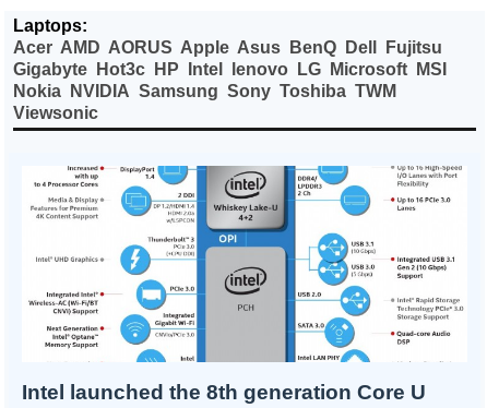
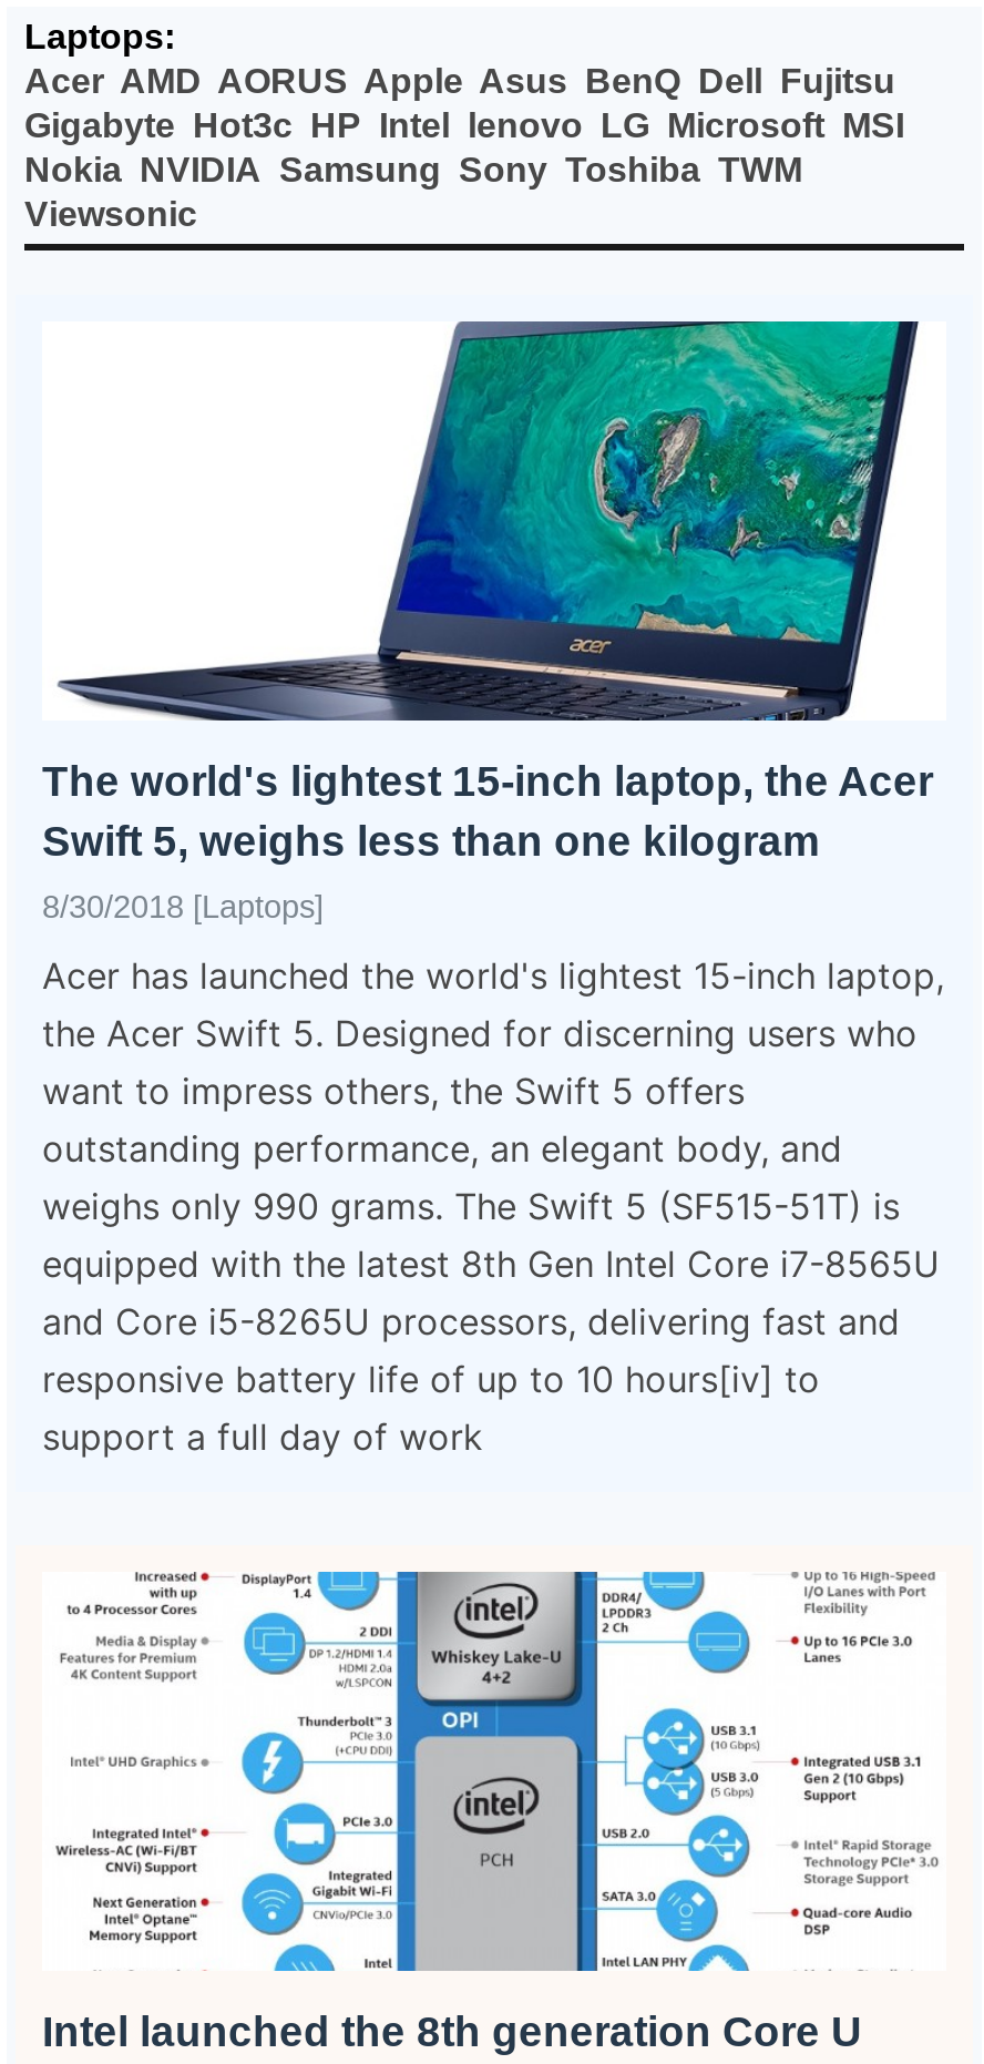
+ [image]
+ The world's lightest 15-inch laptop, the Acer
+ Swift 5, weighs less than one kilogram
+ 8/30/2018 [Laptops]
+ Acer has launched the world's lightest 15-inch laptop,
+ the Acer Swift 5. Designed for discerning users who
+ want to impress others, the Swift 5 offers
+ outstanding performance, an elegant body, and
+ weighs only 990 grams. The Swift 5 (SF515-51T) is
+ equipped with the latest 8th Gen Intel Core i7-8565U
+ and Core i5-8265U processors, delivering fast and
+ responsive battery life of up to 10 hours[iv] to
+ support a full day of work
